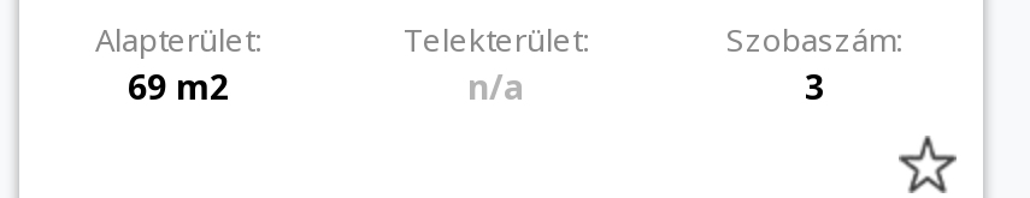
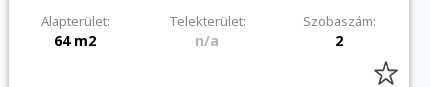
- 69 m2
+ 64 m2

- 3
+ 2
